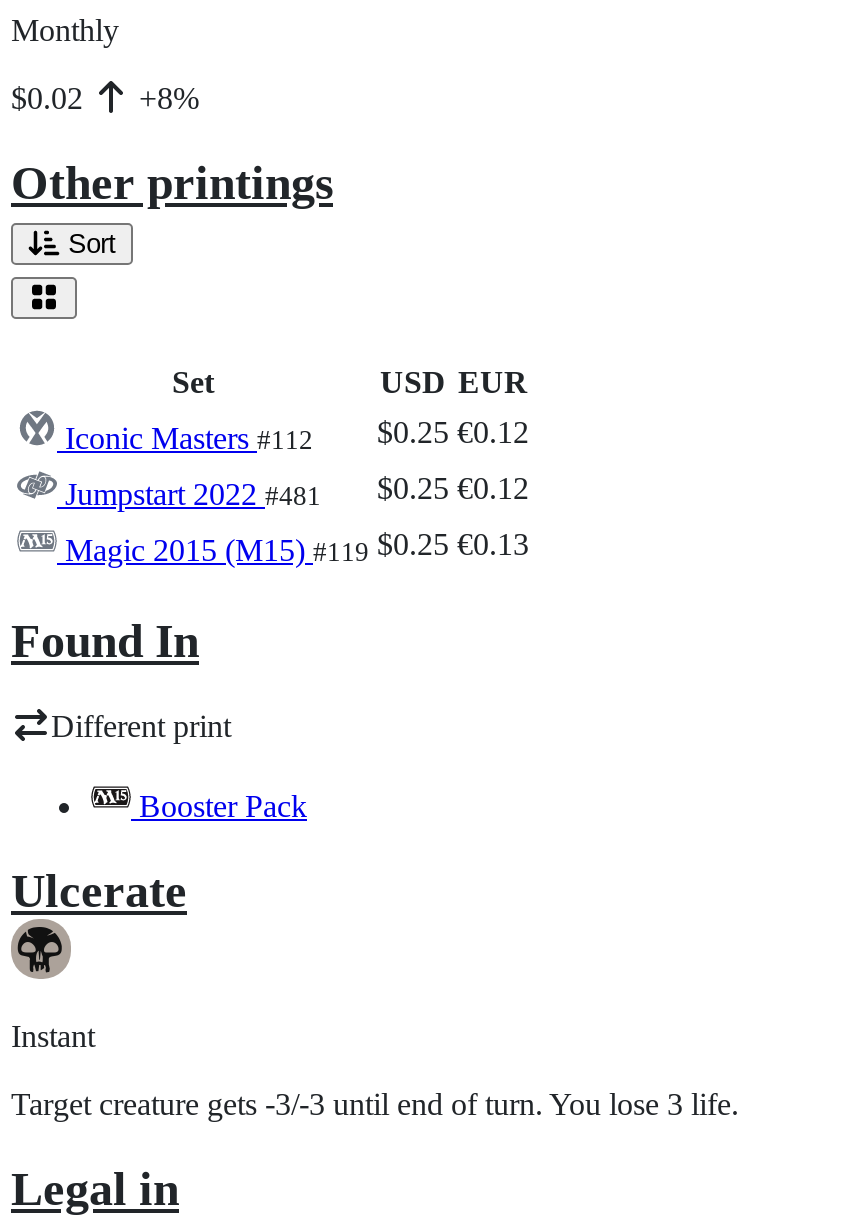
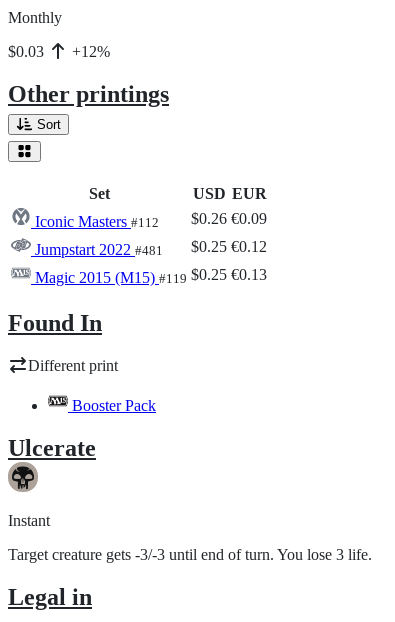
- $0.02
+ $0.03

- +8%
+ +12%

- Iconic Masters #112 $0.25 €0.12
+ Iconic Masters #112 $0.26 €0.09
